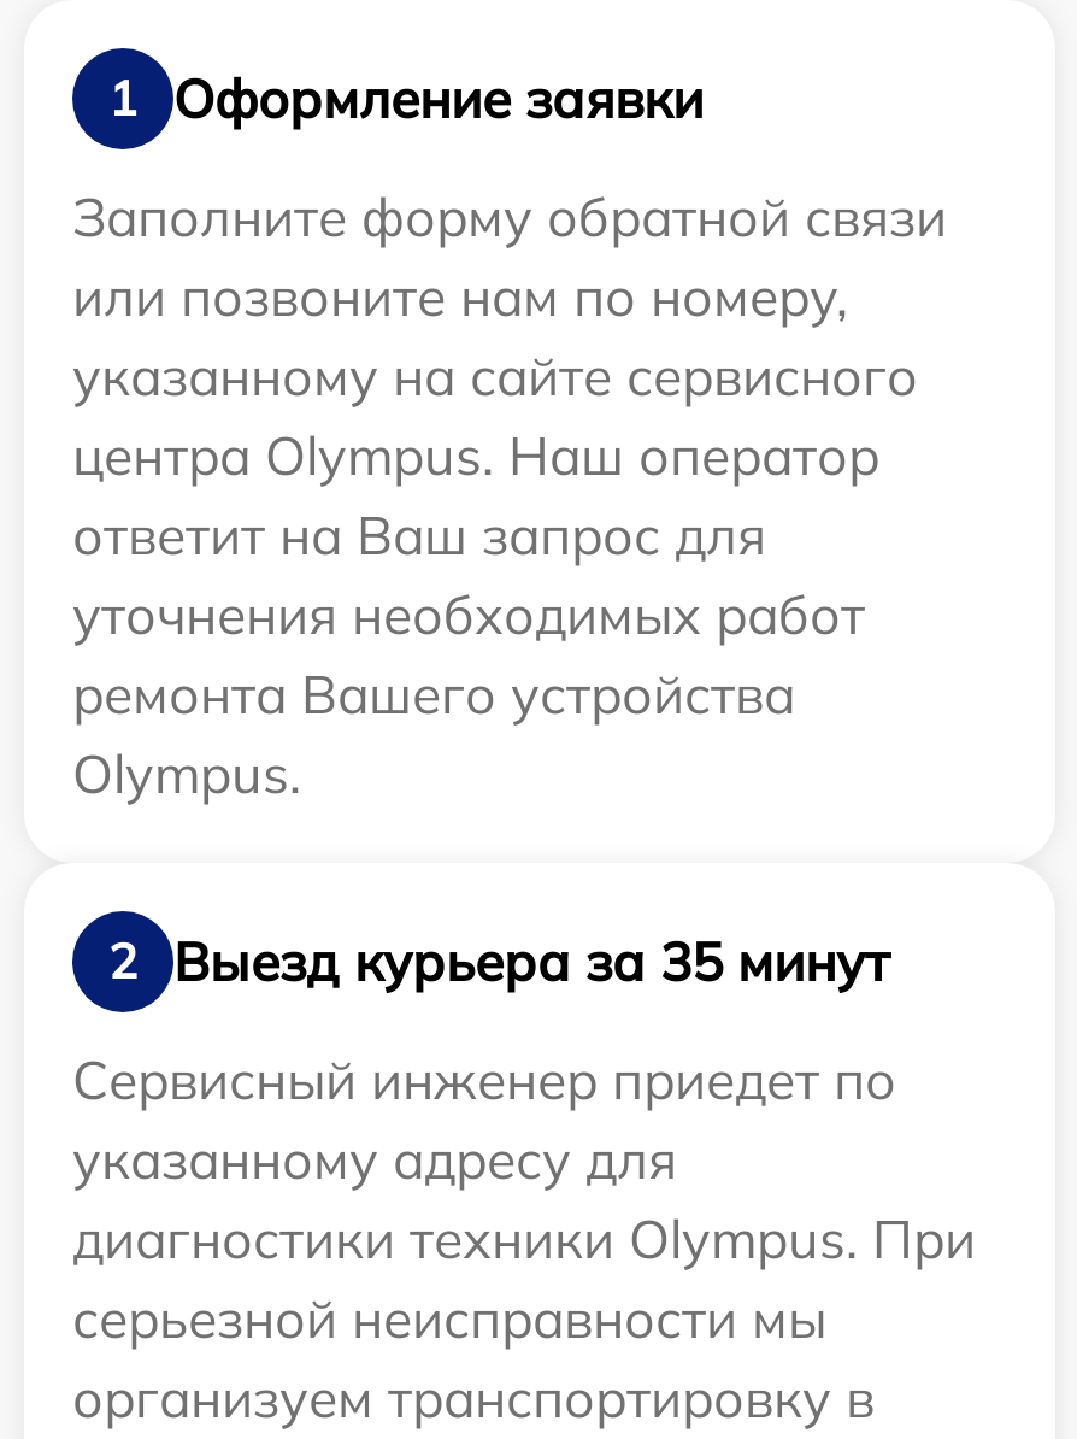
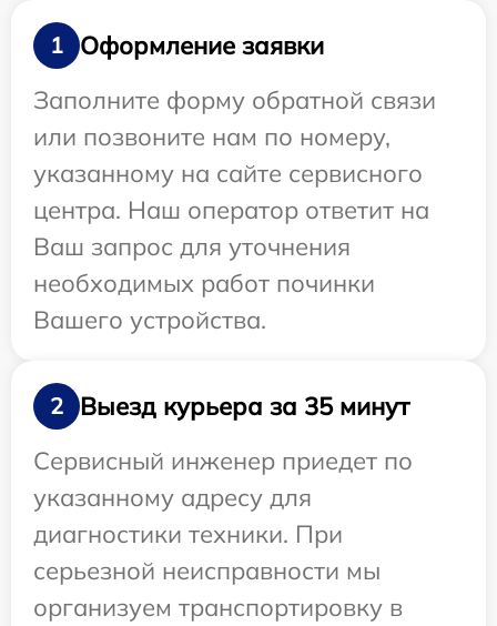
- центра Olympus. Наш оператор
- ответит на Ваш запрос для
- уточнения необходимых работ
- ремонта Вашего устройства
- Olympus.
+ центра. Наш оператор ответит на
+ Ваш запрос для уточнения
+ необходимых работ починки
+ Вашего устройства.

- диагностики техники Olympus. При
+ диагностики техники. При
